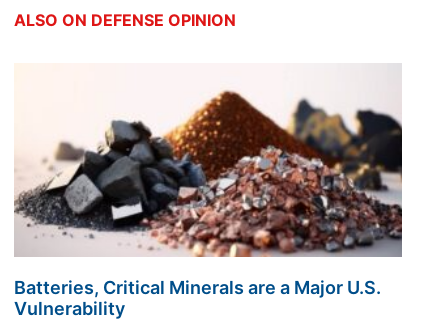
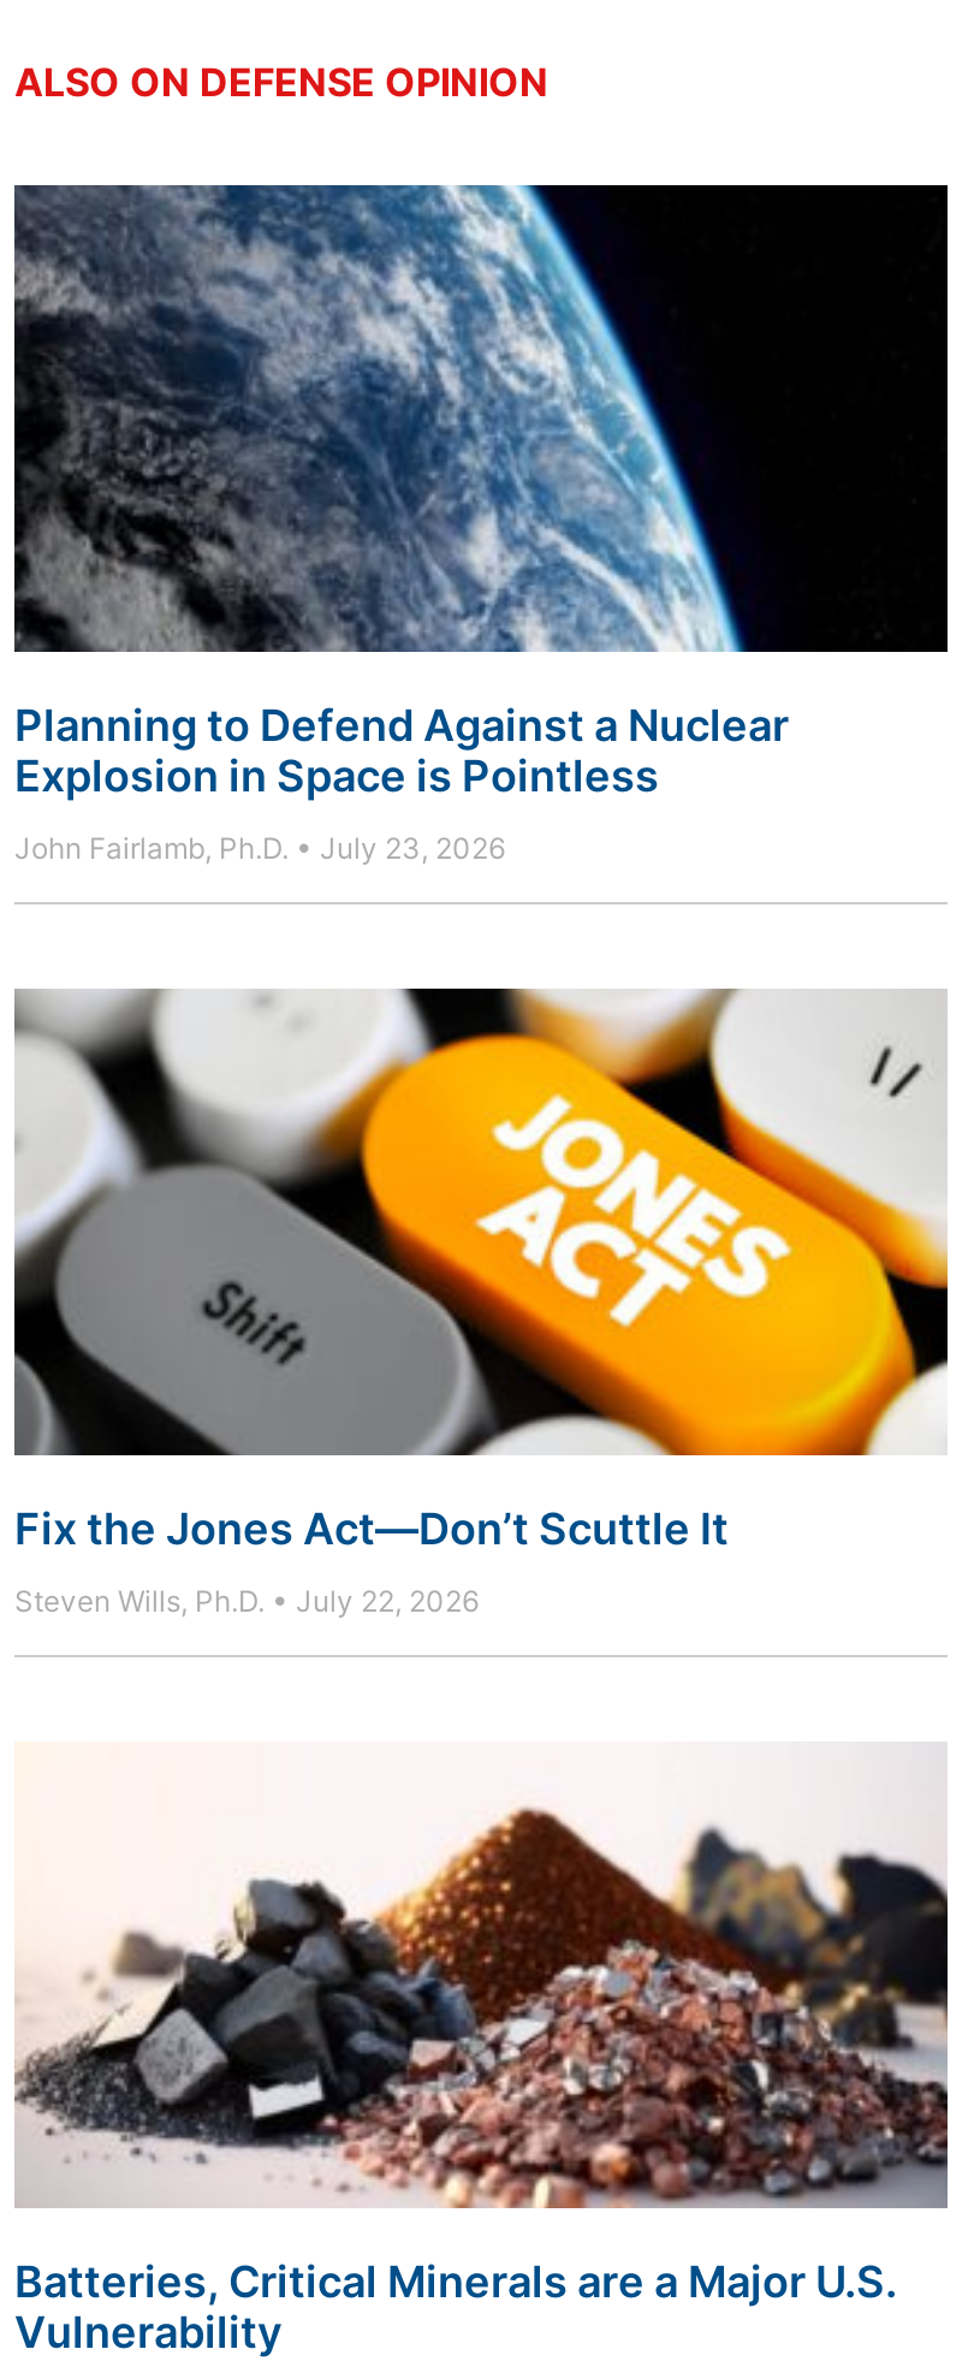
+ [image]
+ Planning to Defend Against a Nuclear
+ Explosion in Space is Pointless
+ John Fairlamb, Ph.D.
+ July 23, 2026

+ [image]
+ Fix the Jones Act—Don’t Scuttle It
+ Steven Wills, Ph.D.
+ July 22, 2026
